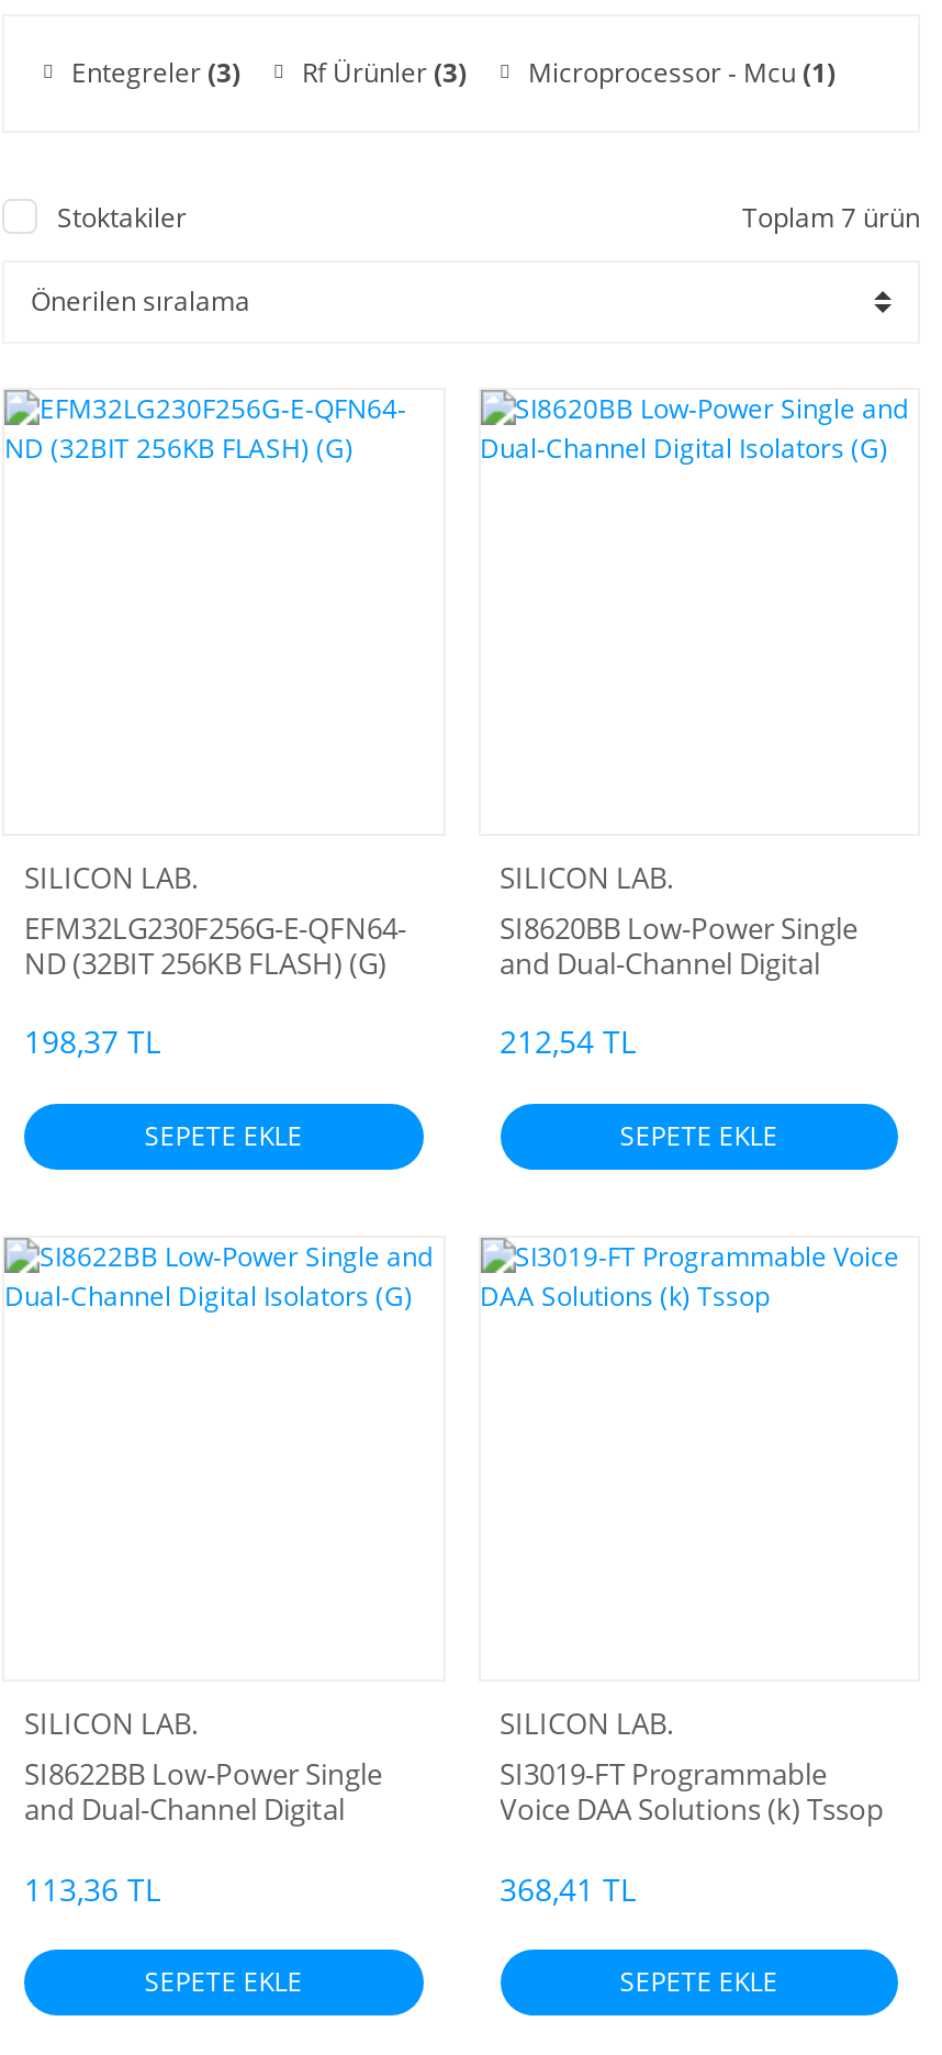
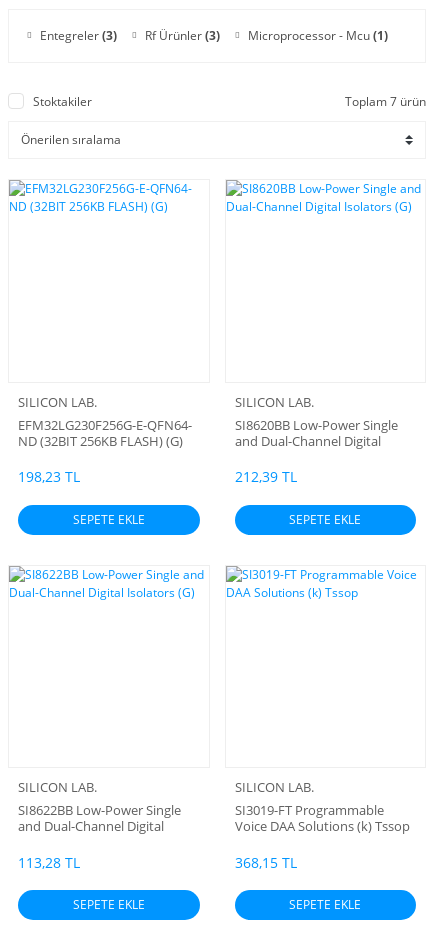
- 198,37 TL
+ 198,23 TL

- 212,54 TL
+ 212,39 TL

- 113,36 TL
+ 113,28 TL

- 368,41 TL
+ 368,15 TL
